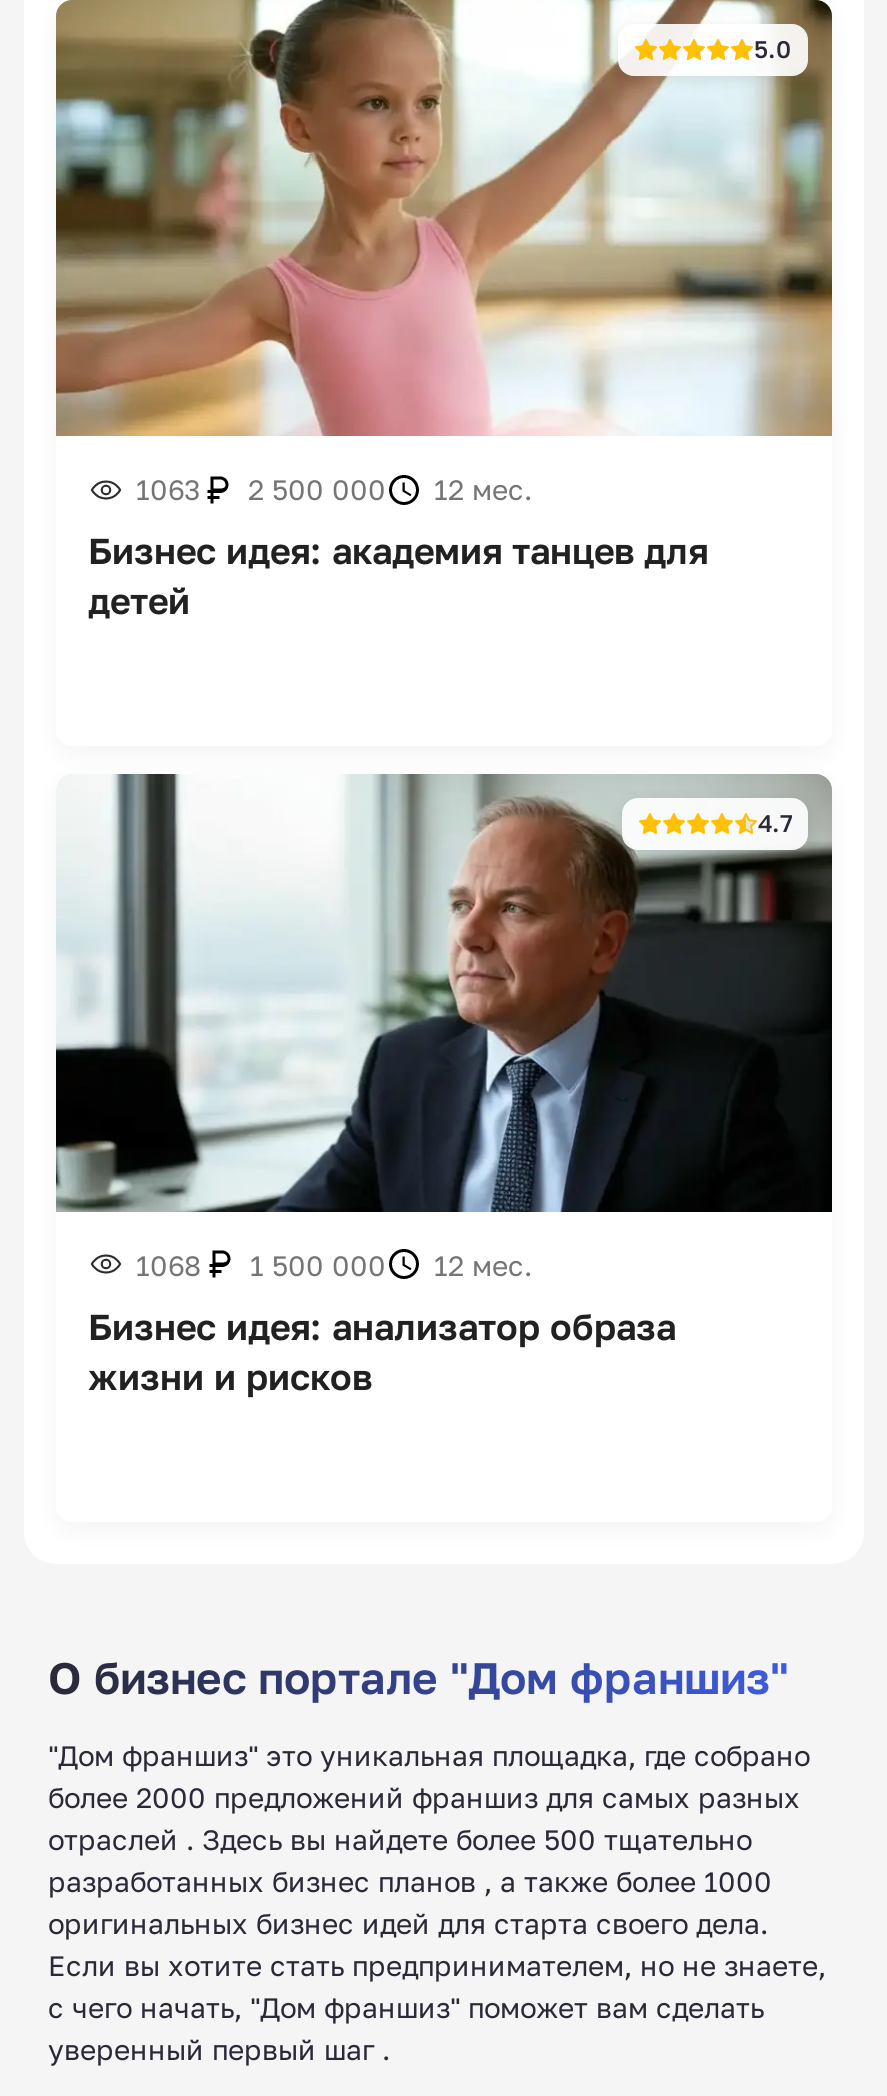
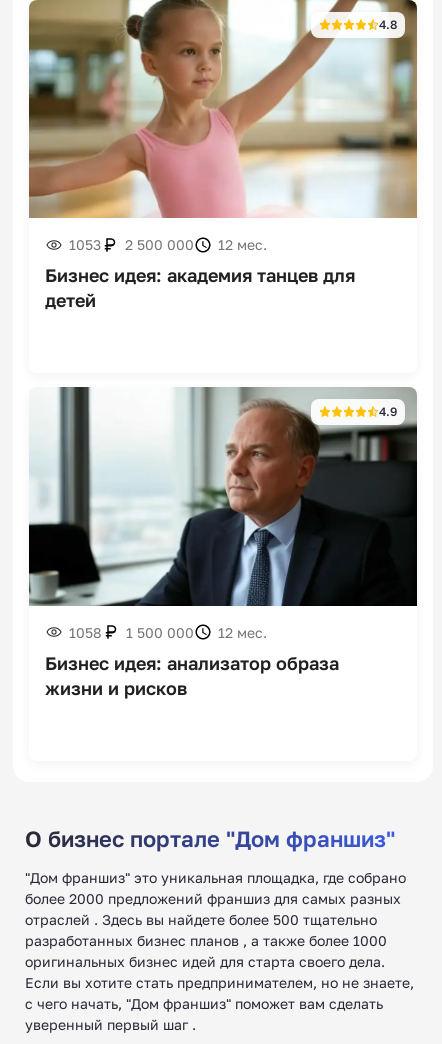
- 5.0
+ 4.8

- 1063 2 500 000 12 мес.
+ 1053 2 500 000 12 мес.

- 4.7
+ 4.9

- 1068
+ 1058
